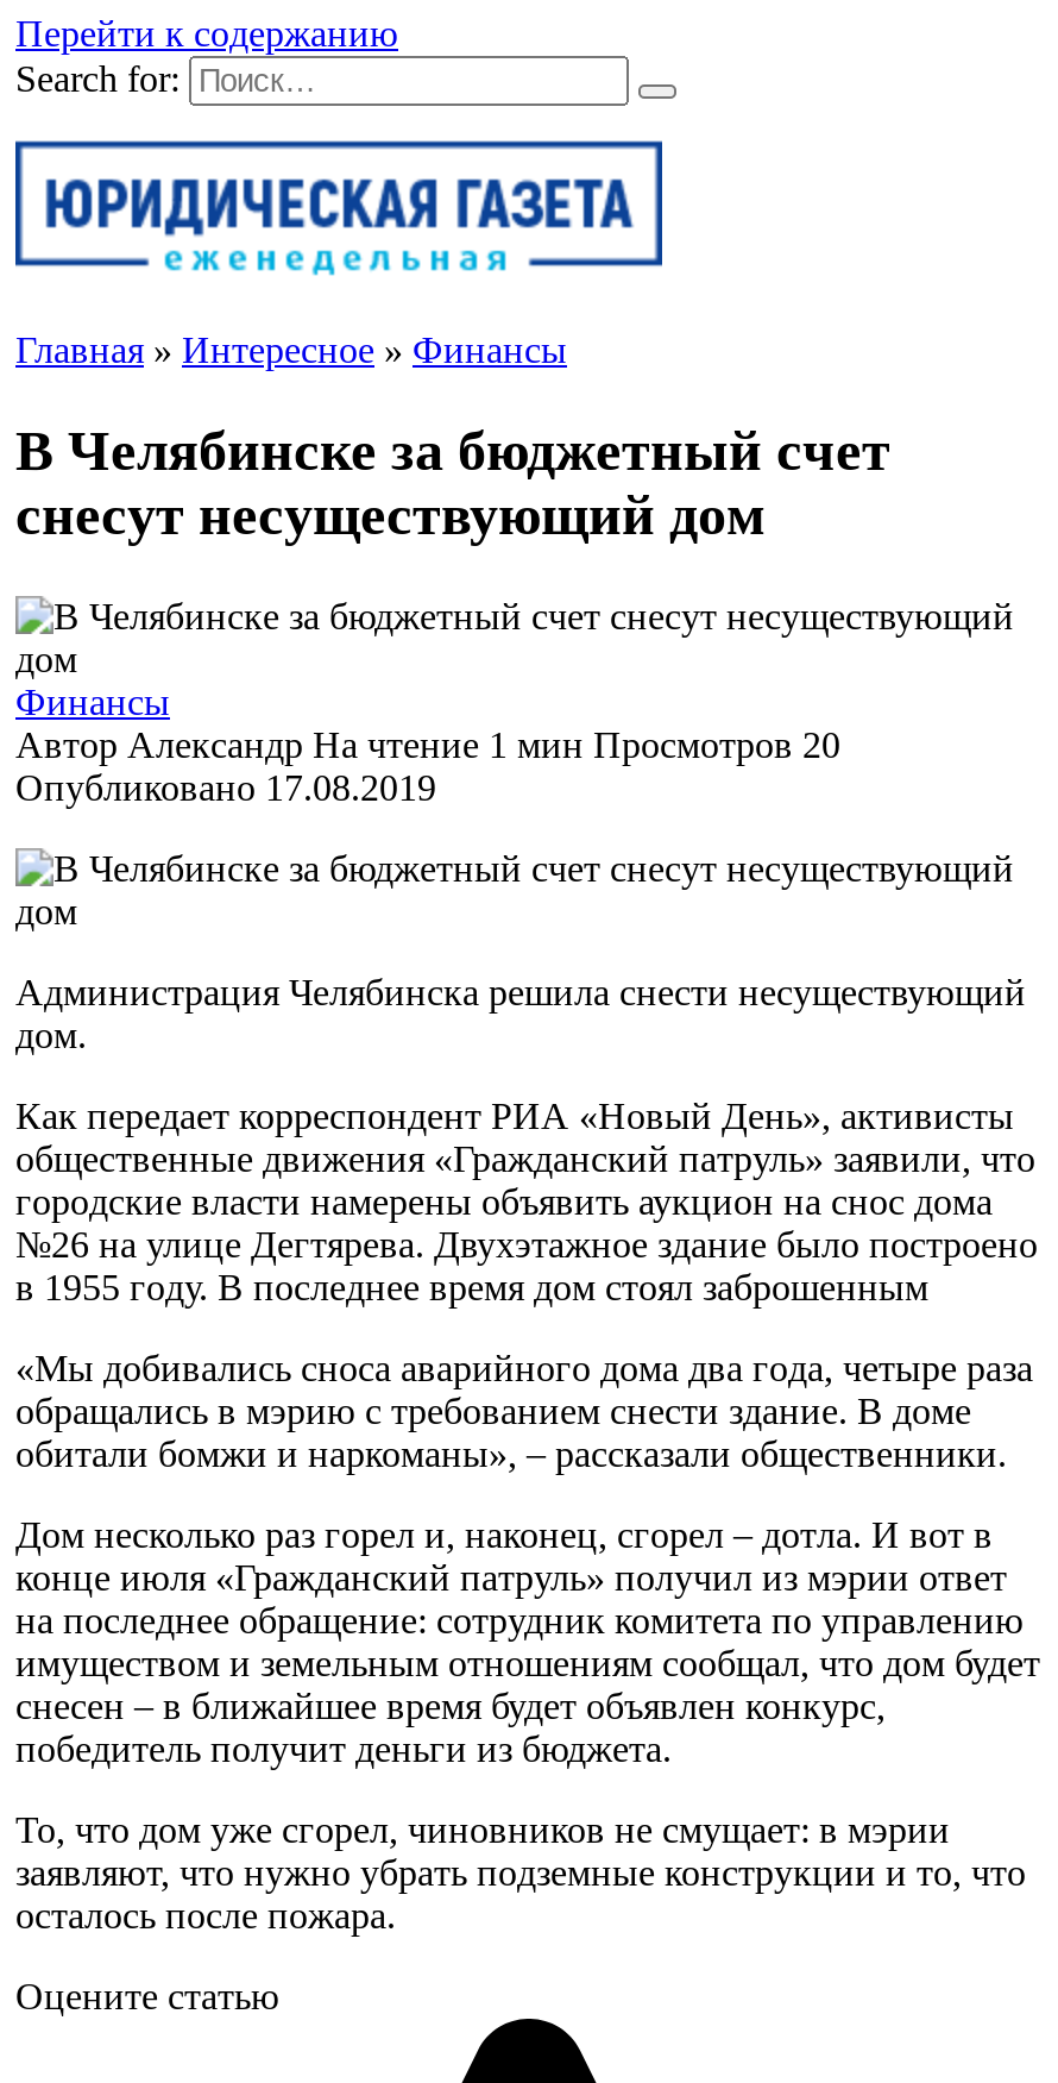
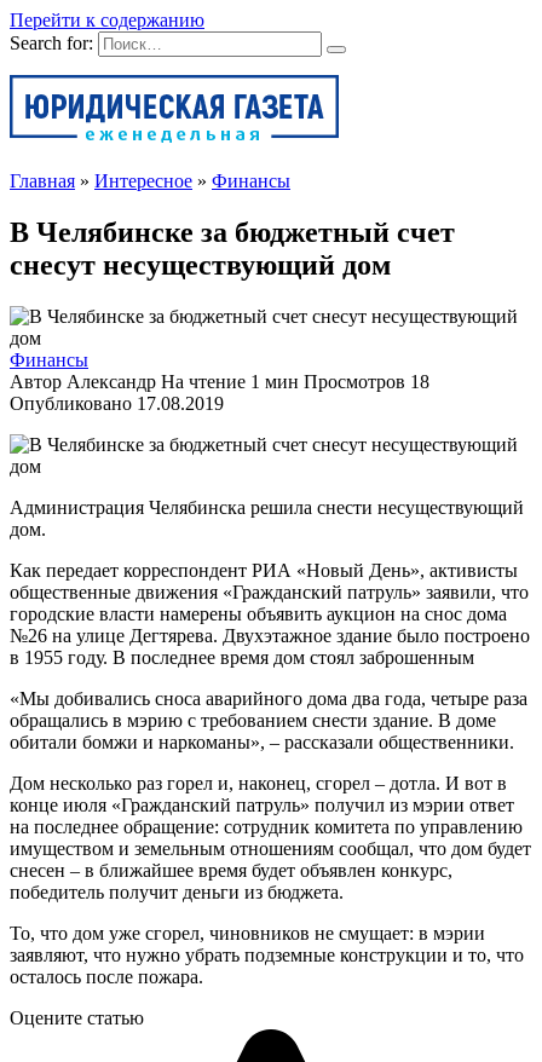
- Автор Александр На чтение 1 мин Просмотров 20
+ Автор Александр На чтение 1 мин Просмотров 18
